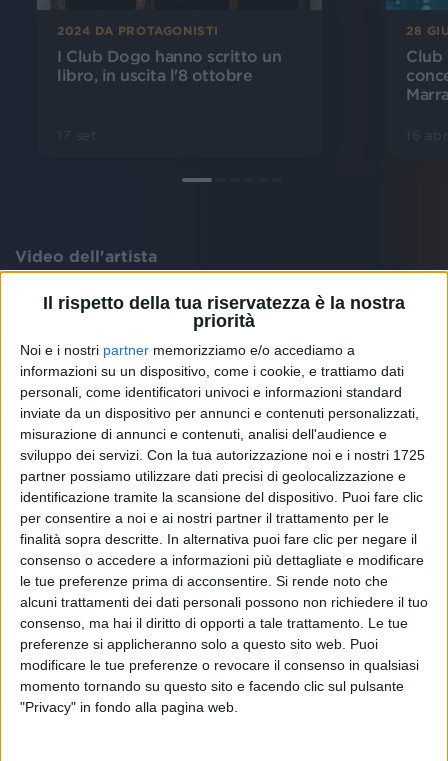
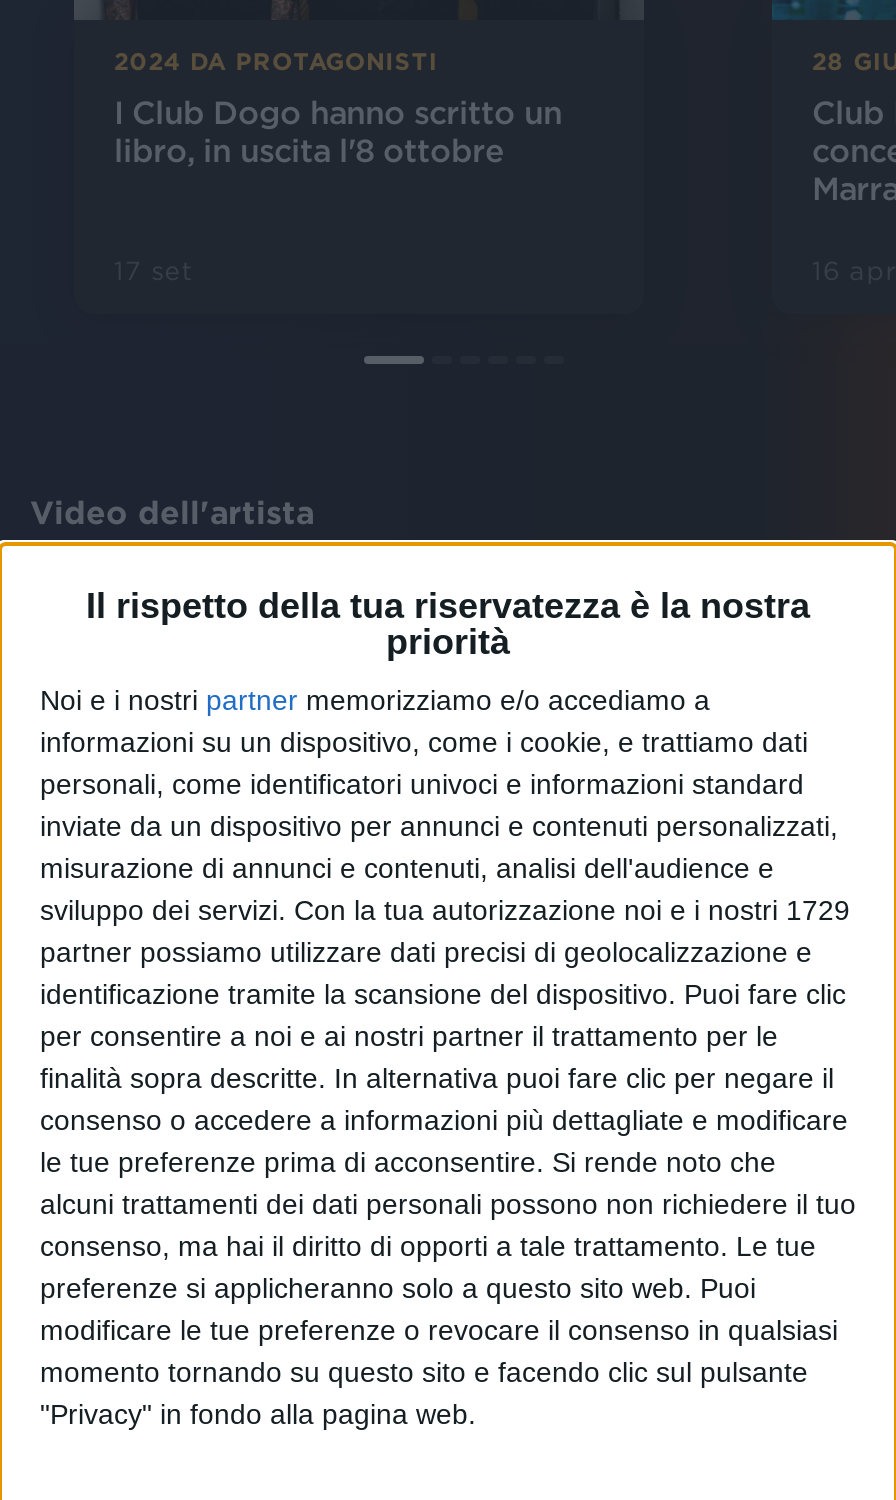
- sviluppo dei servizi. Con la tua autorizzazione noi e i nostri 1725
+ sviluppo dei servizi. Con la tua autorizzazione noi e i nostri 1729
